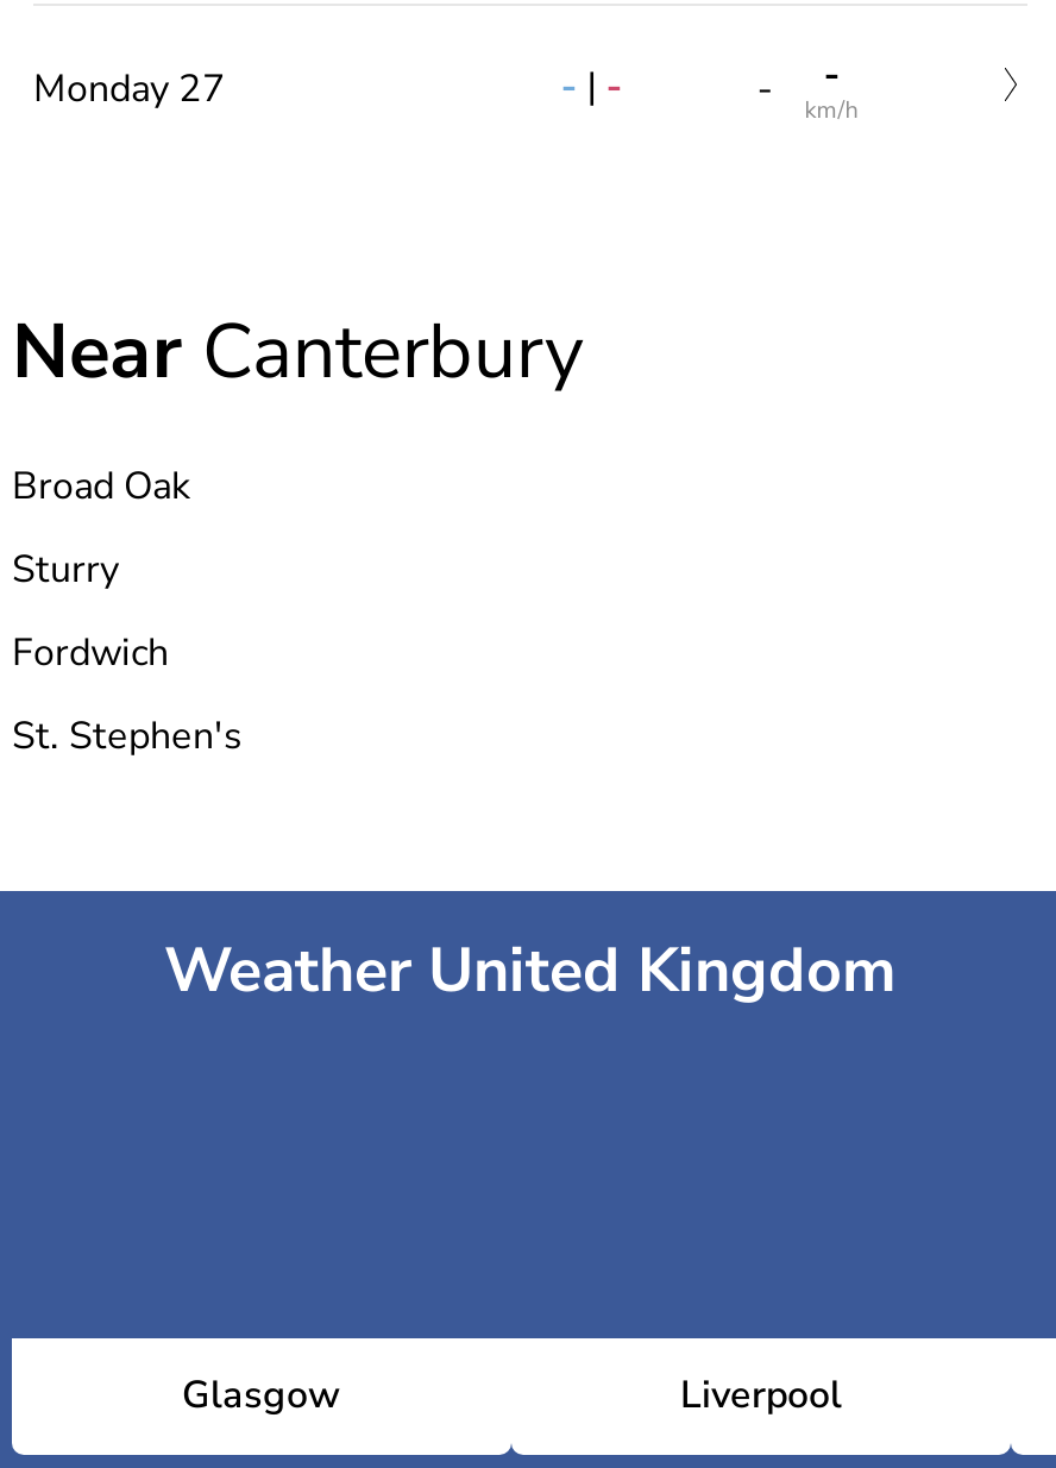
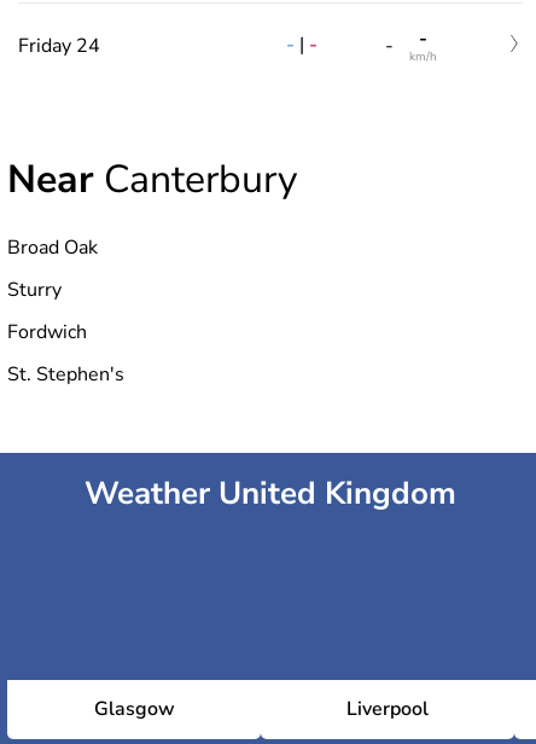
- Monday 27
+ Friday 24
